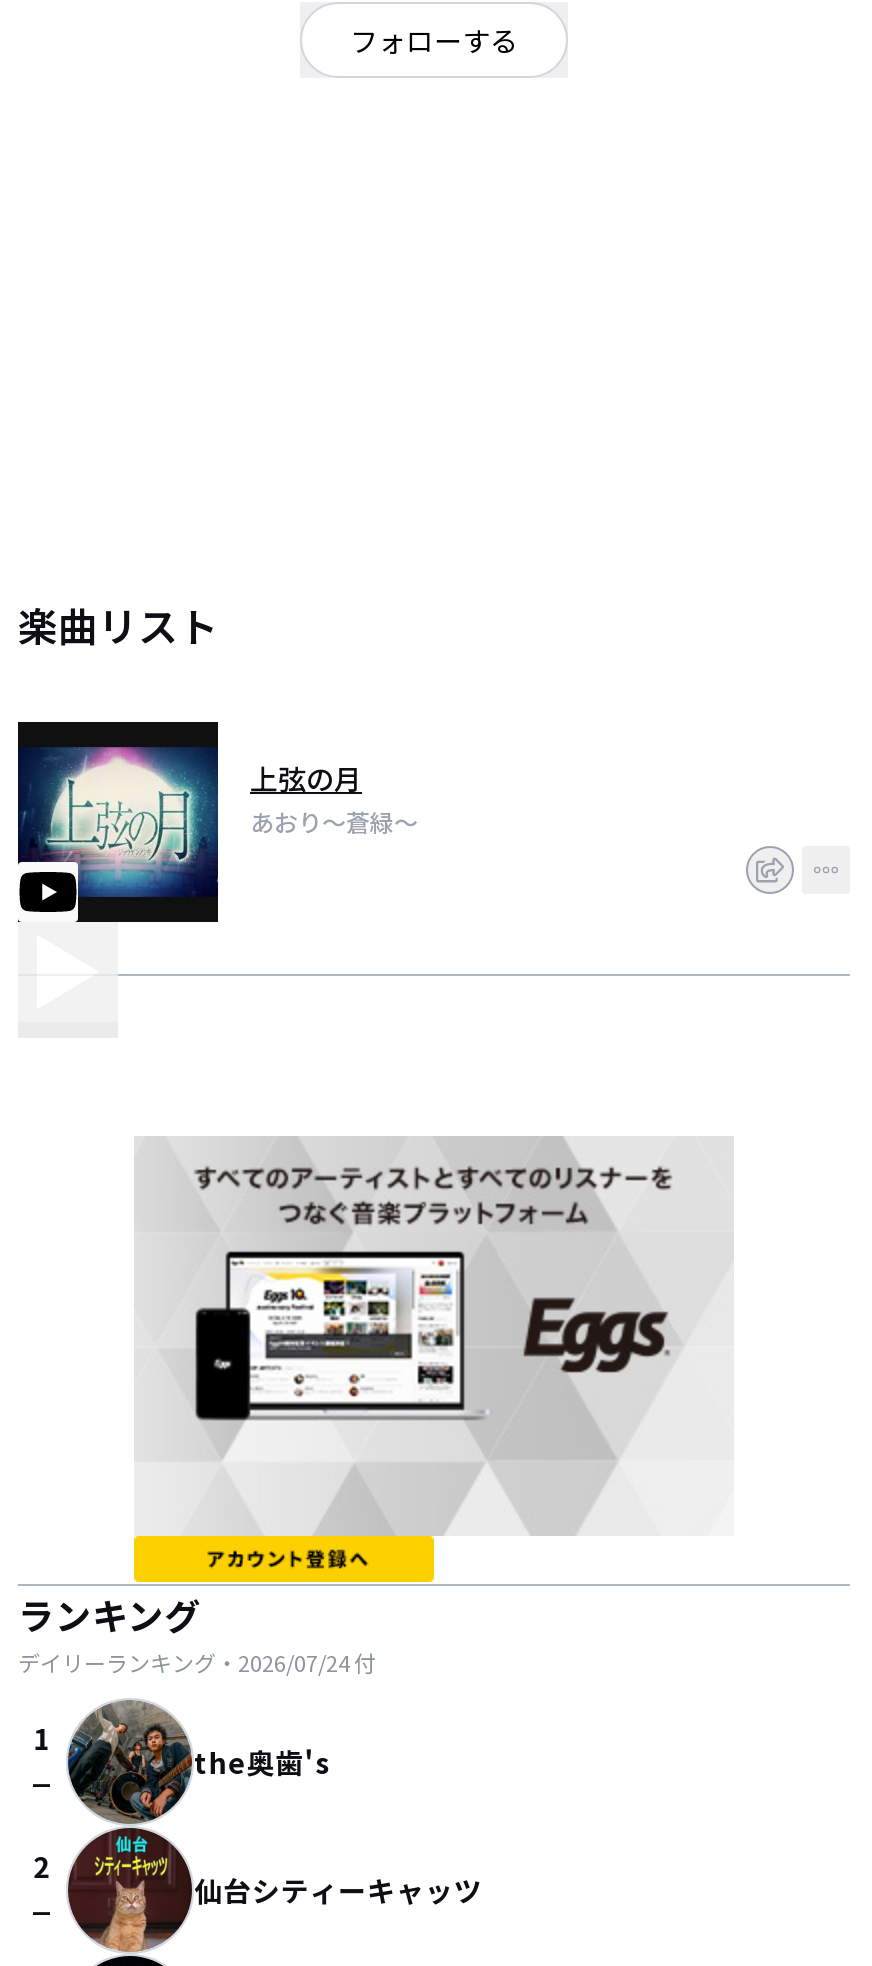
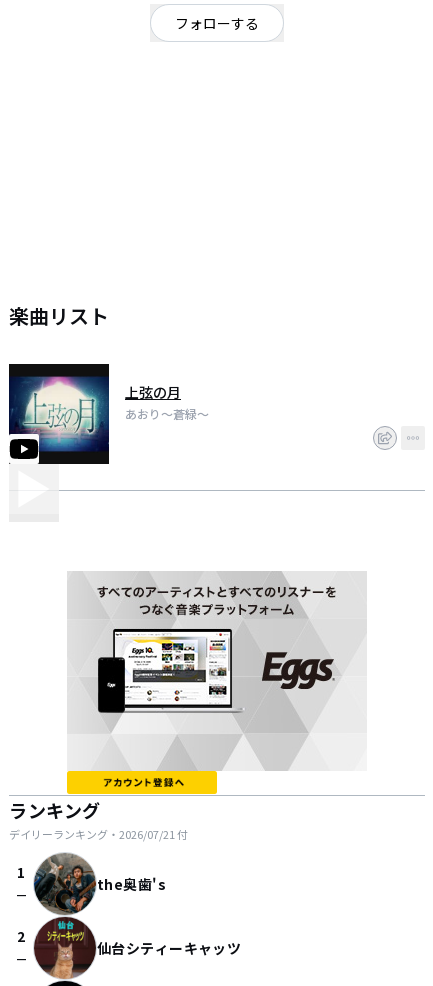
- デイリーランキング・2026/07/24付
+ デイリーランキング・2026/07/21付
